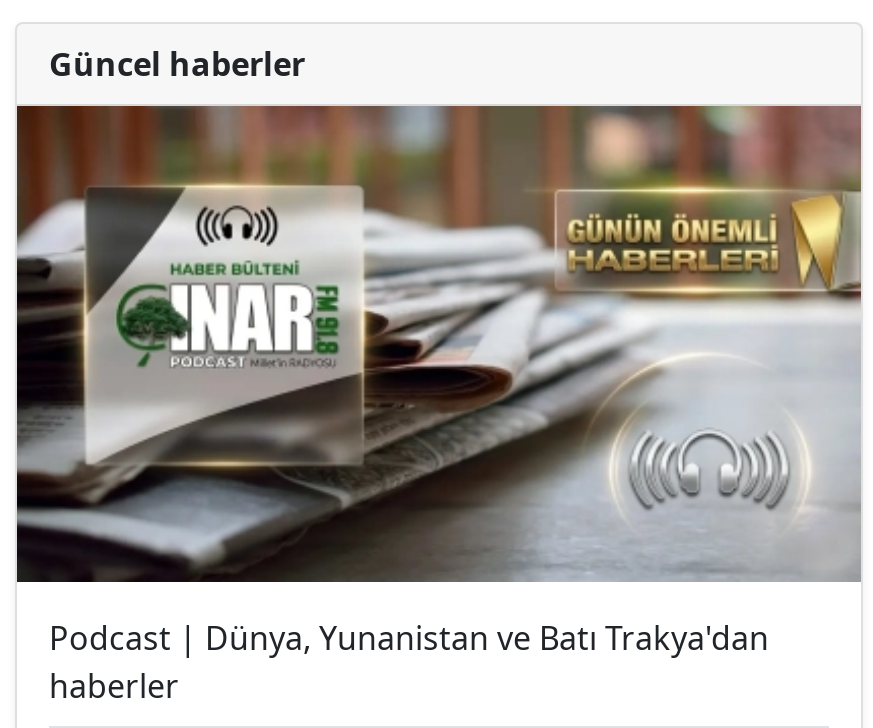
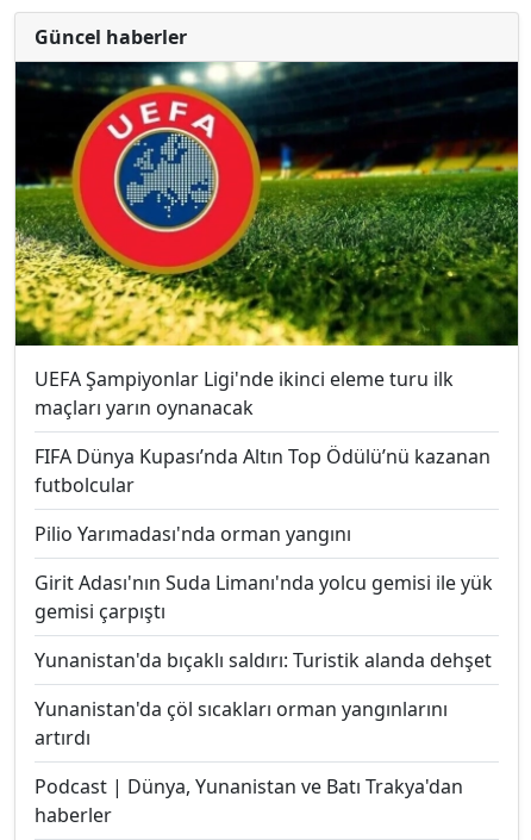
+ UEFA Şampiyonlar Ligi'nde ikinci eleme turu ilk
+ maçları yarın oynanacak
+ FIFA Dünya Kupası’nda Altın Top Ödülü’nü kazanan
+ futbolcular
+ Pilio Yarımadası'nda orman yangını
+ Girit Adası'nın Suda Limanı'nda yolcu gemisi ile yük
+ gemisi çarpıştı
+ Yunanistan'da bıçaklı saldırı: Turistik alanda dehşet
+ Yunanistan'da çöl sıcakları orman yangınlarını
+ artırdı

- [image]
+ [image]
